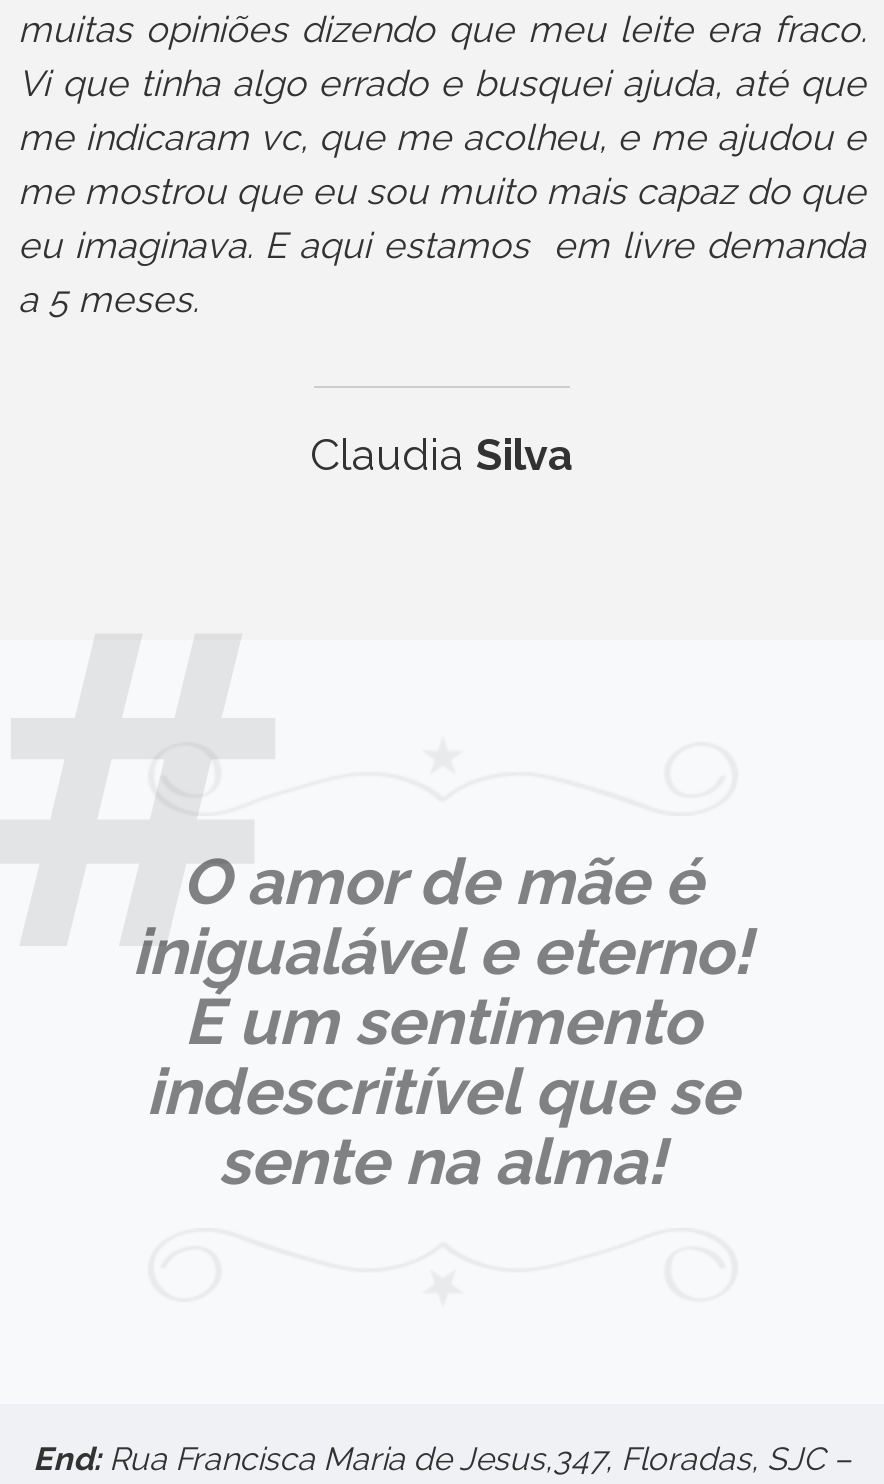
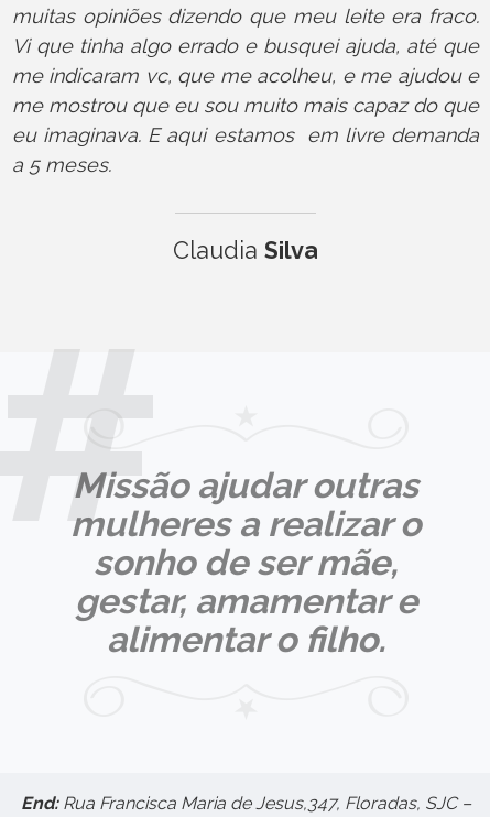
- O amor de mãe é
- inigualável e eterno!
- É um sentimento
- indescritível que se
- sente na alma!
+ Missão ajudar outras
+ mulheres a realizar o
+ sonho de ser mãe,
+ gestar, amamentar e
+ alimentar o filho.
